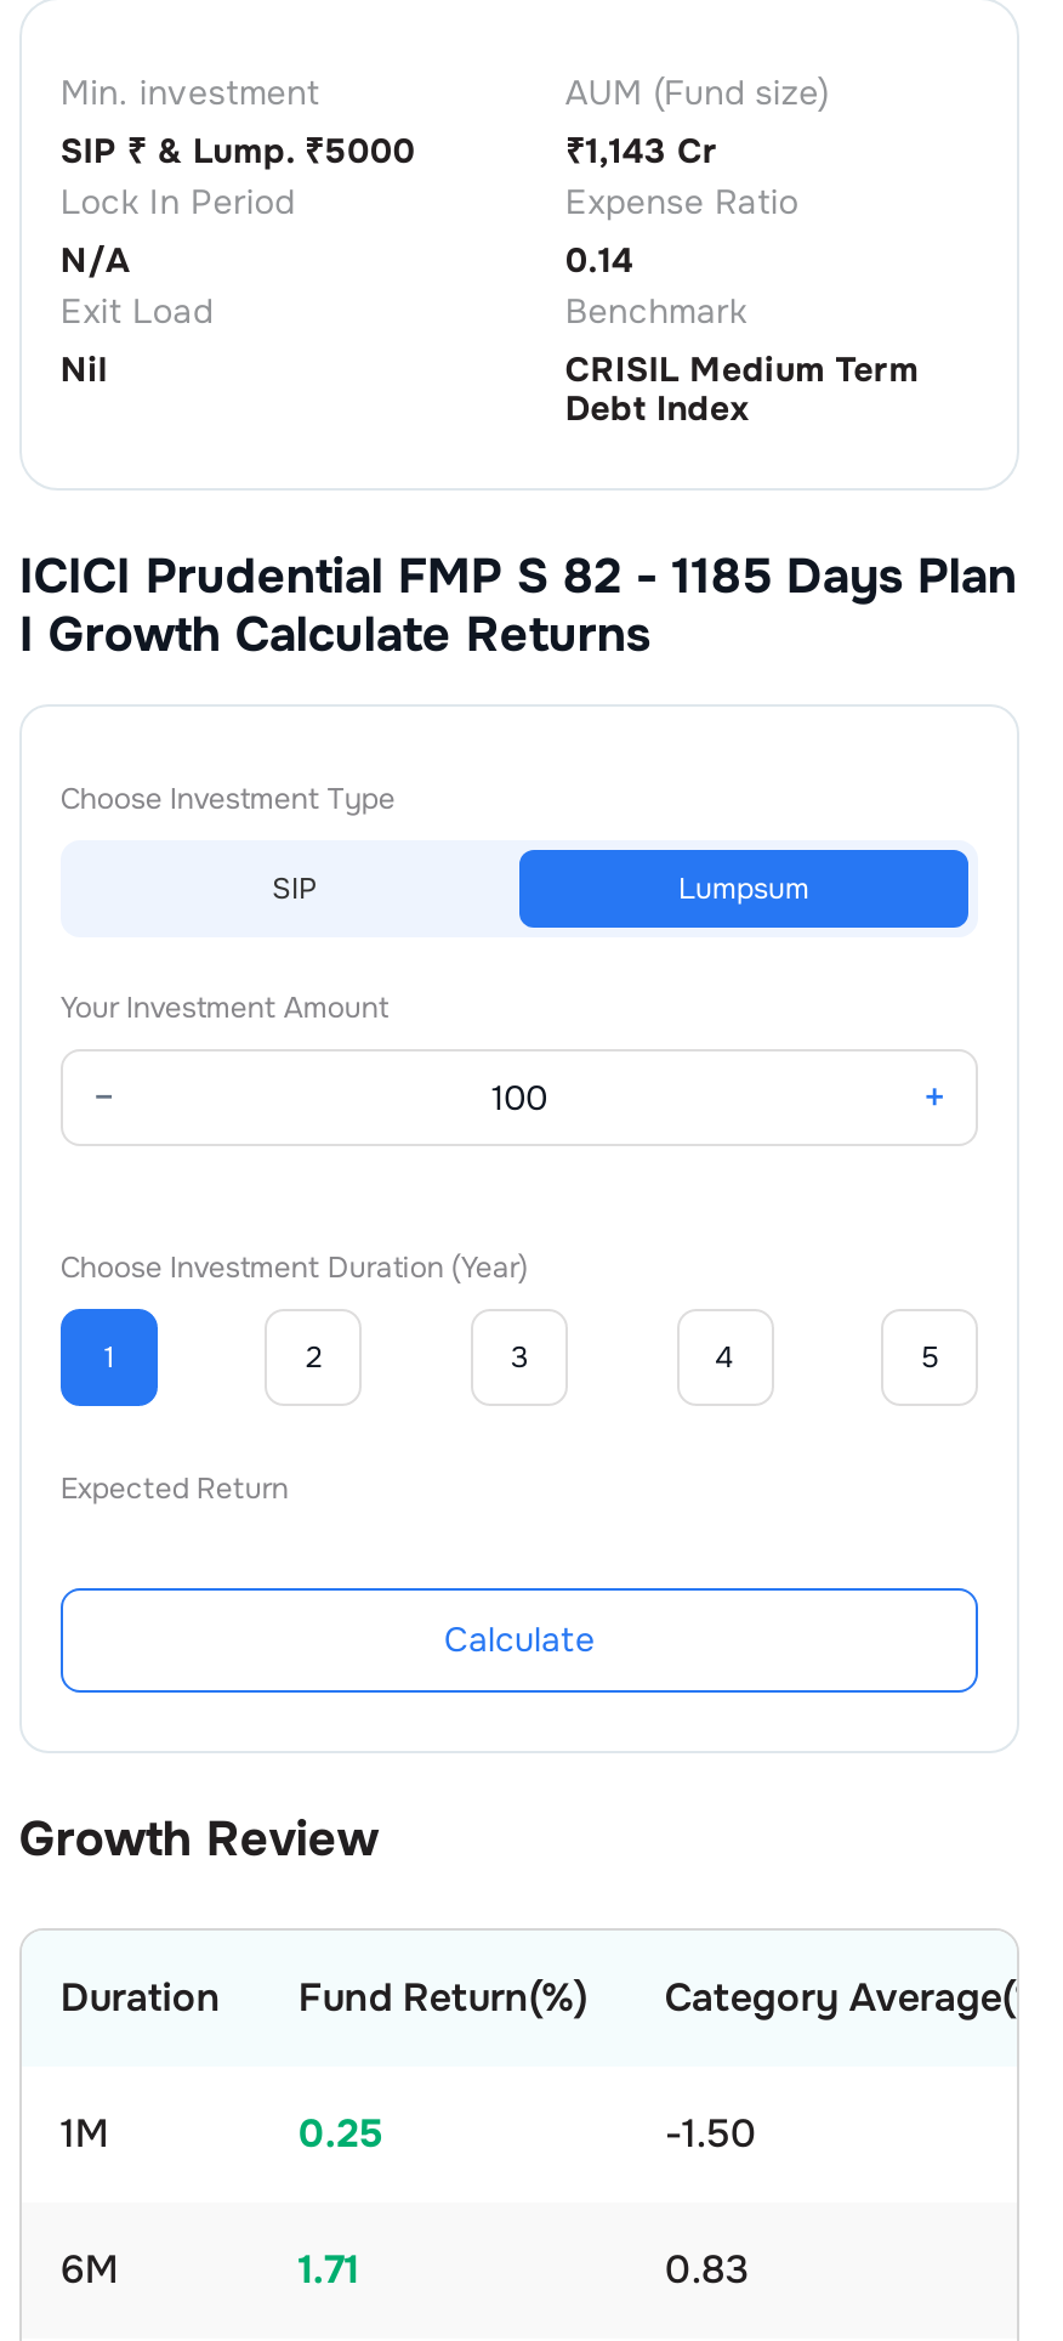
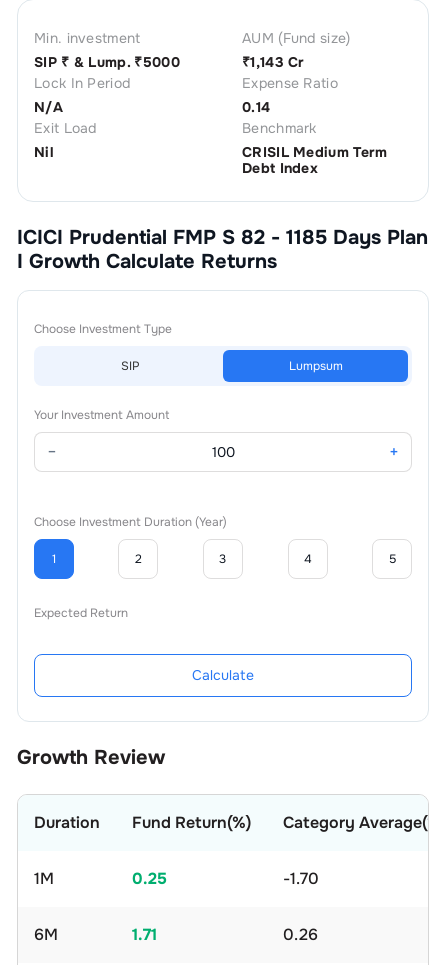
- -1.50
+ -1.70

- 0.83
+ 0.26
